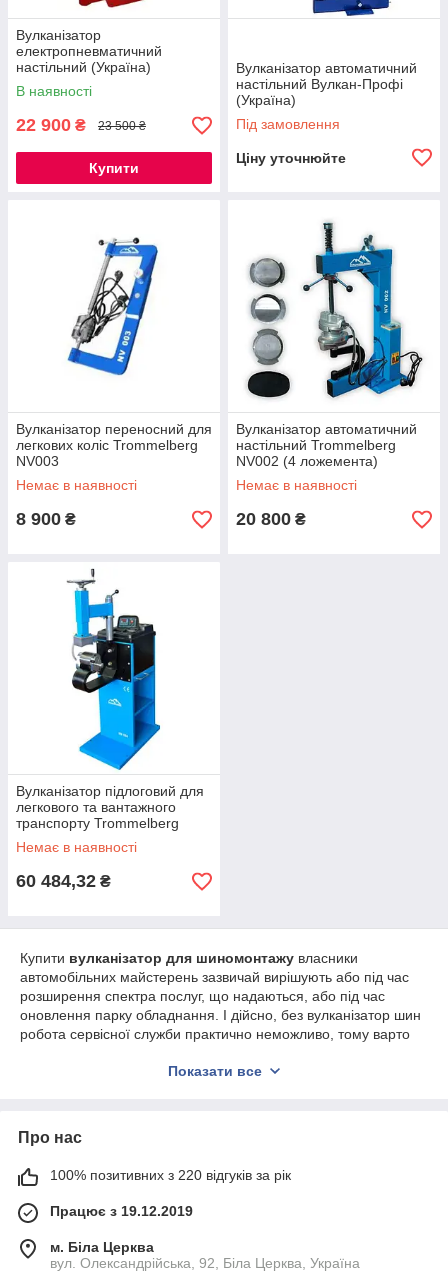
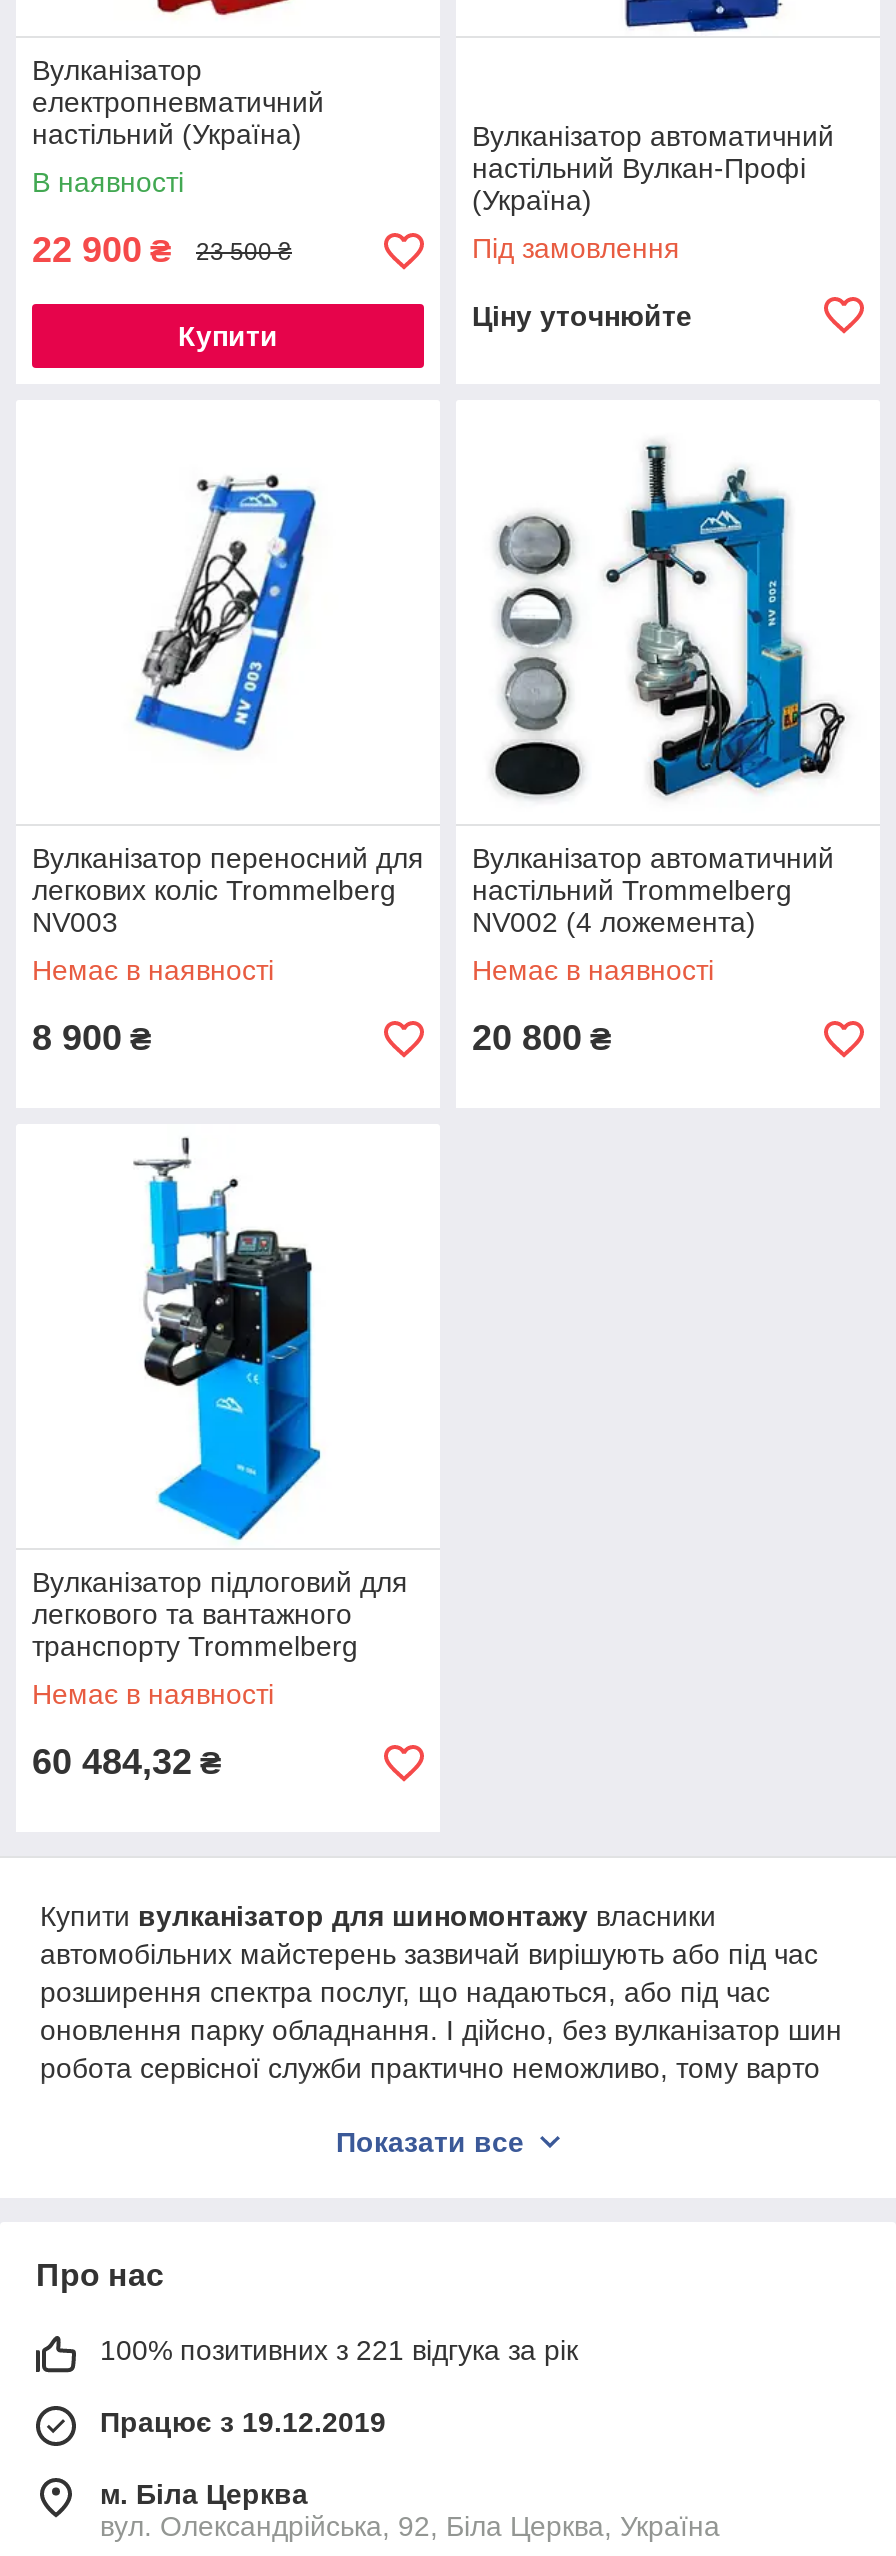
- 100% позитивних з 220 відгуків за рік
+ 100% позитивних з 221 відгука за рік
